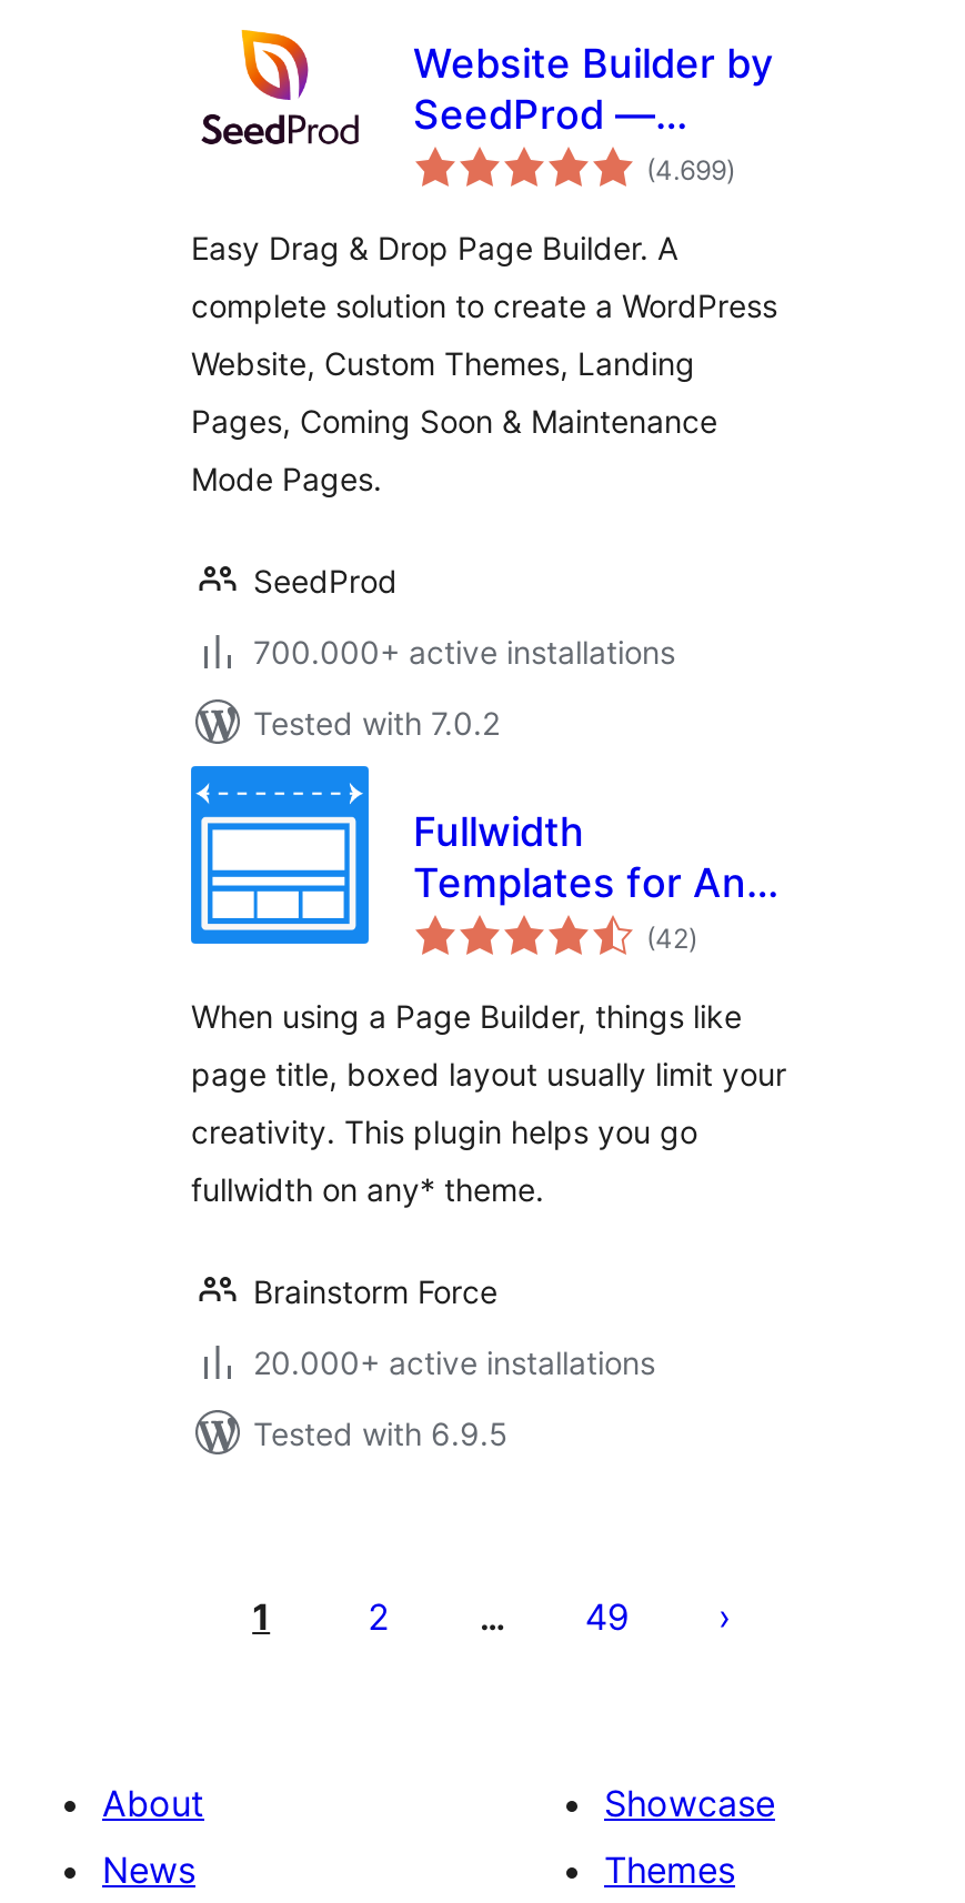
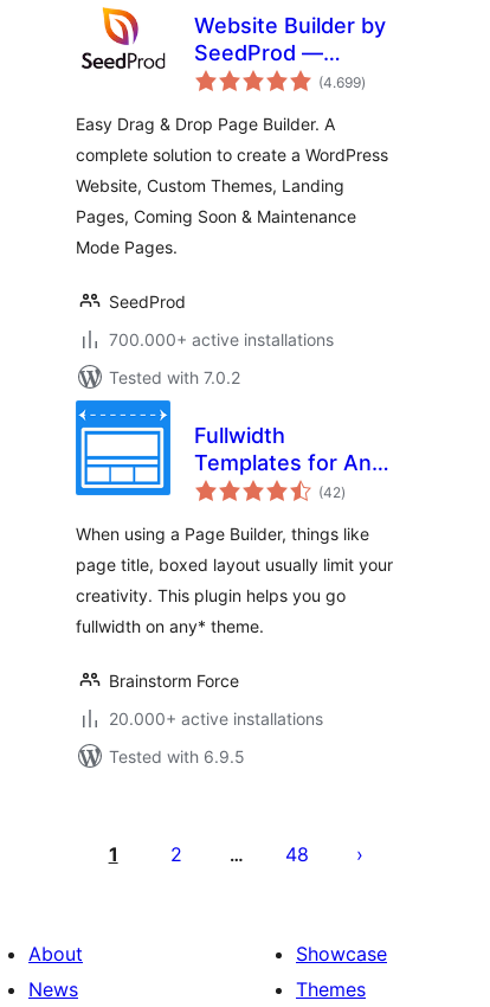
- 49
+ 48
